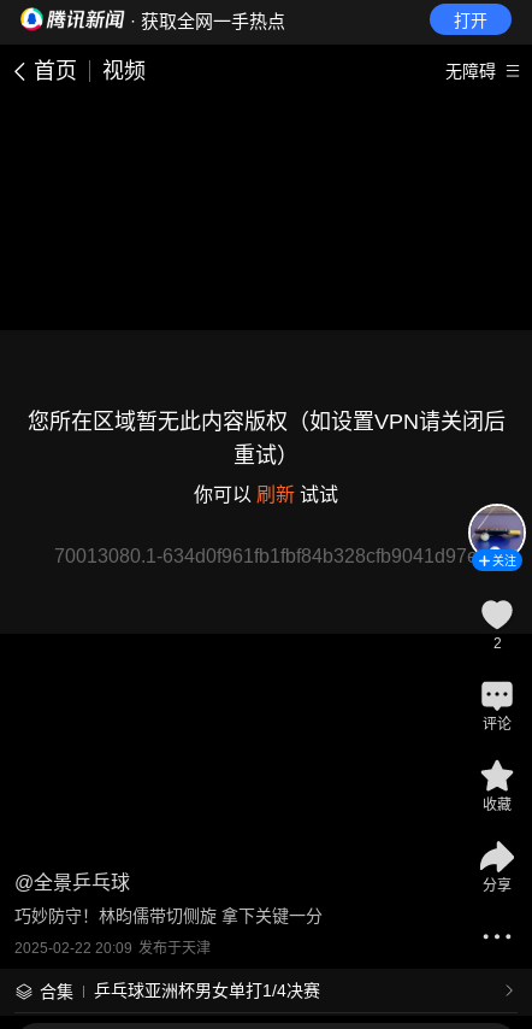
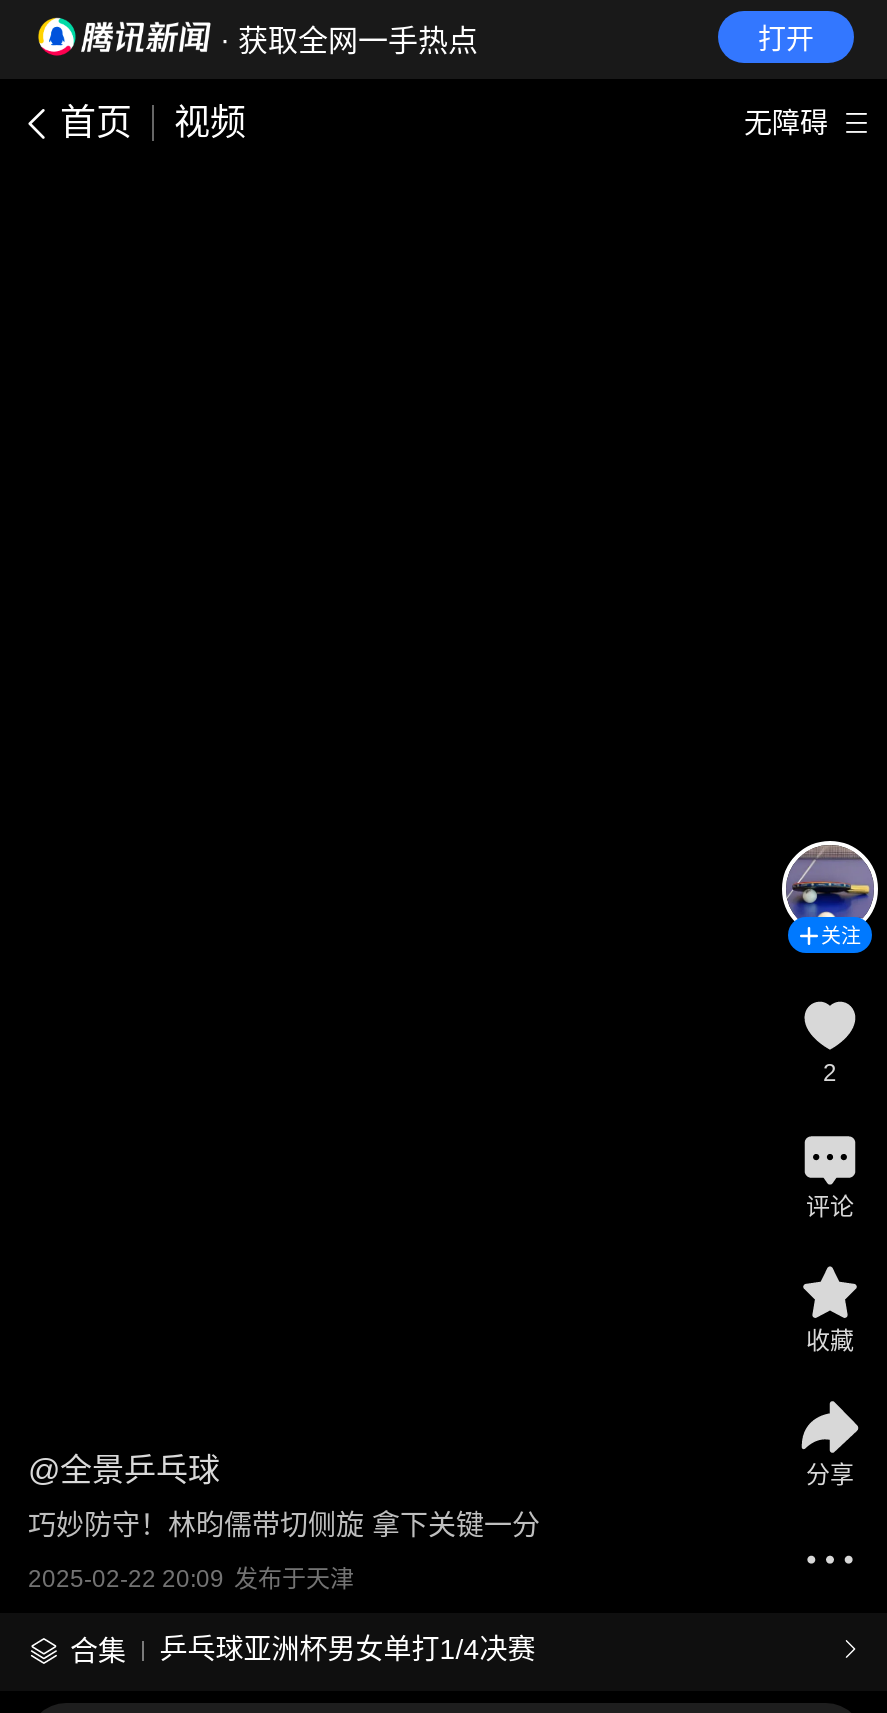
- 您所在区域暂无此内容版权（如设置VPN请关闭后
- 重试）
- 你可以刷新试试
- 70013080.1-634d0f961fb1fbf84b328cfb9041d97e
